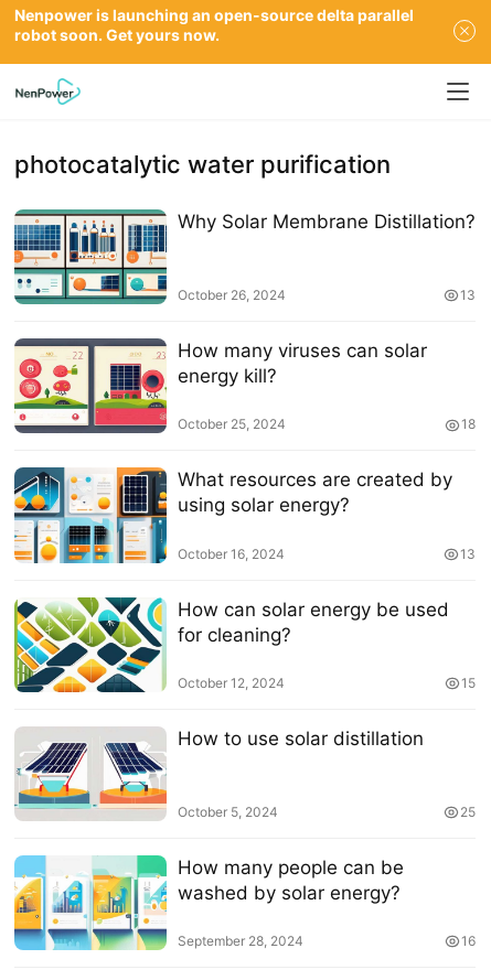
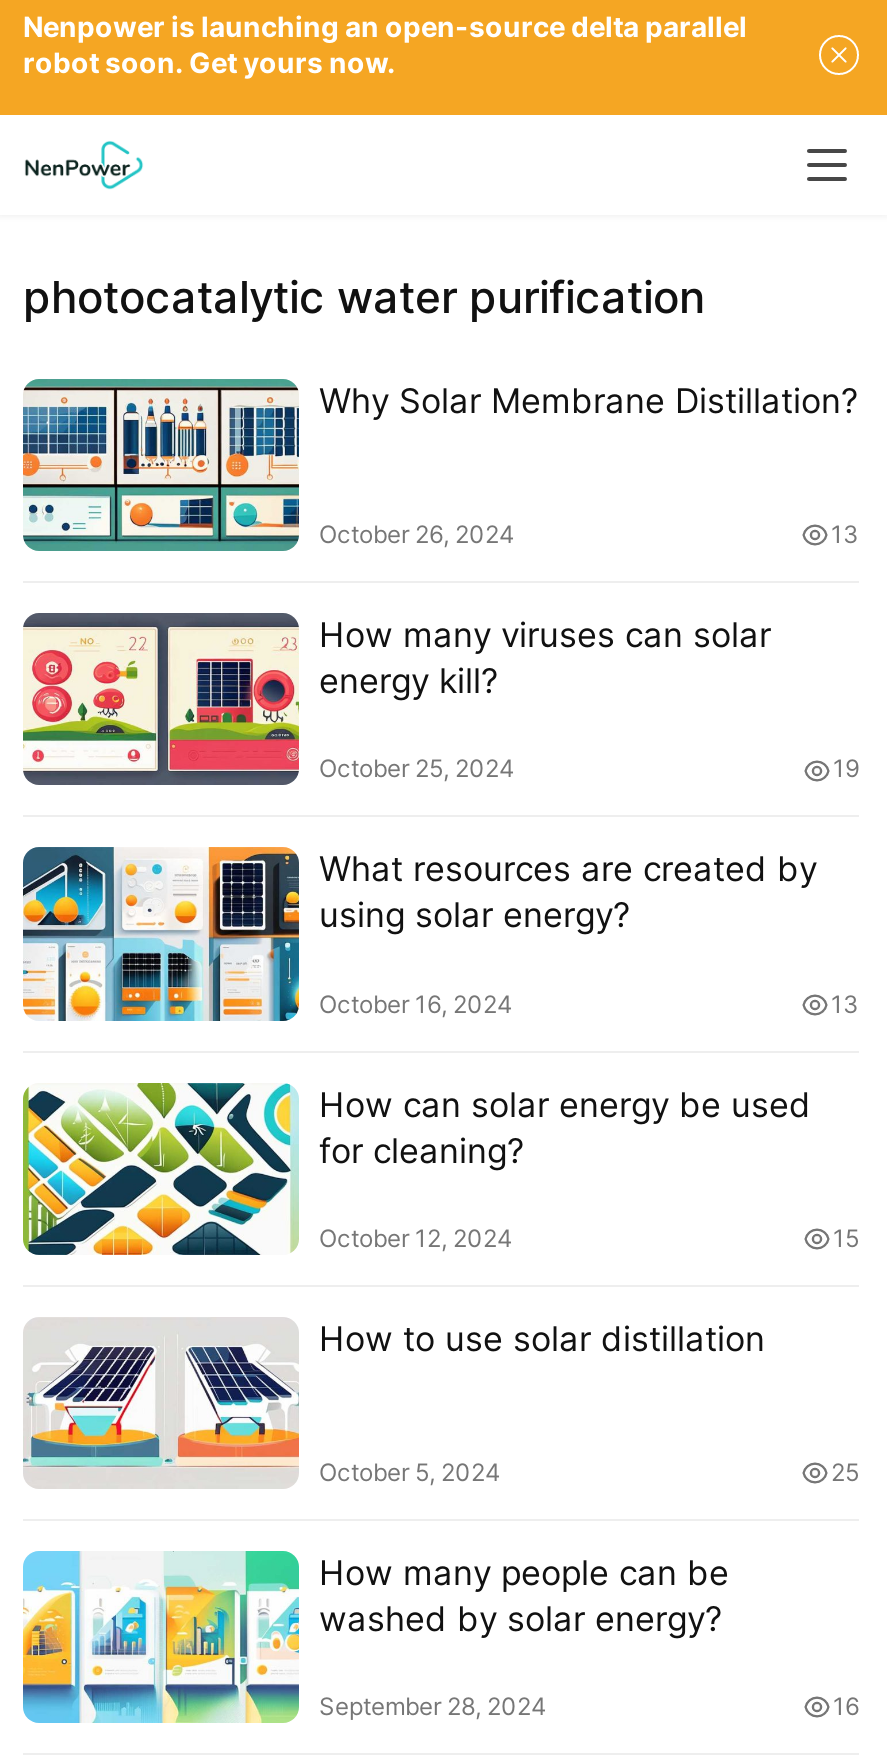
- 18
+ 19
